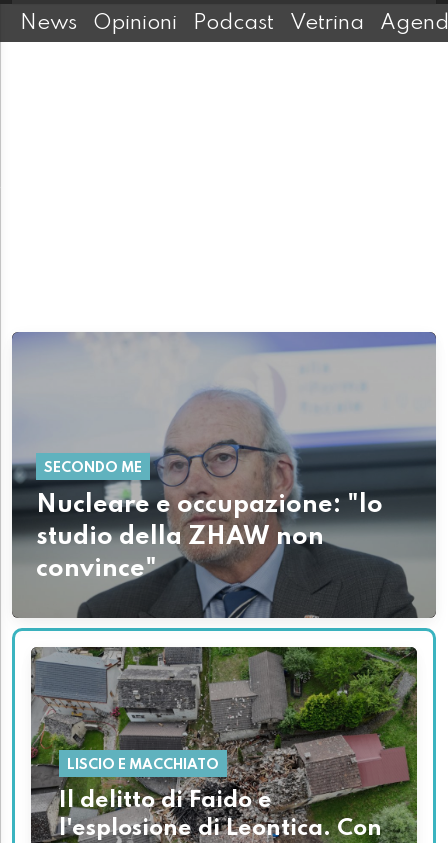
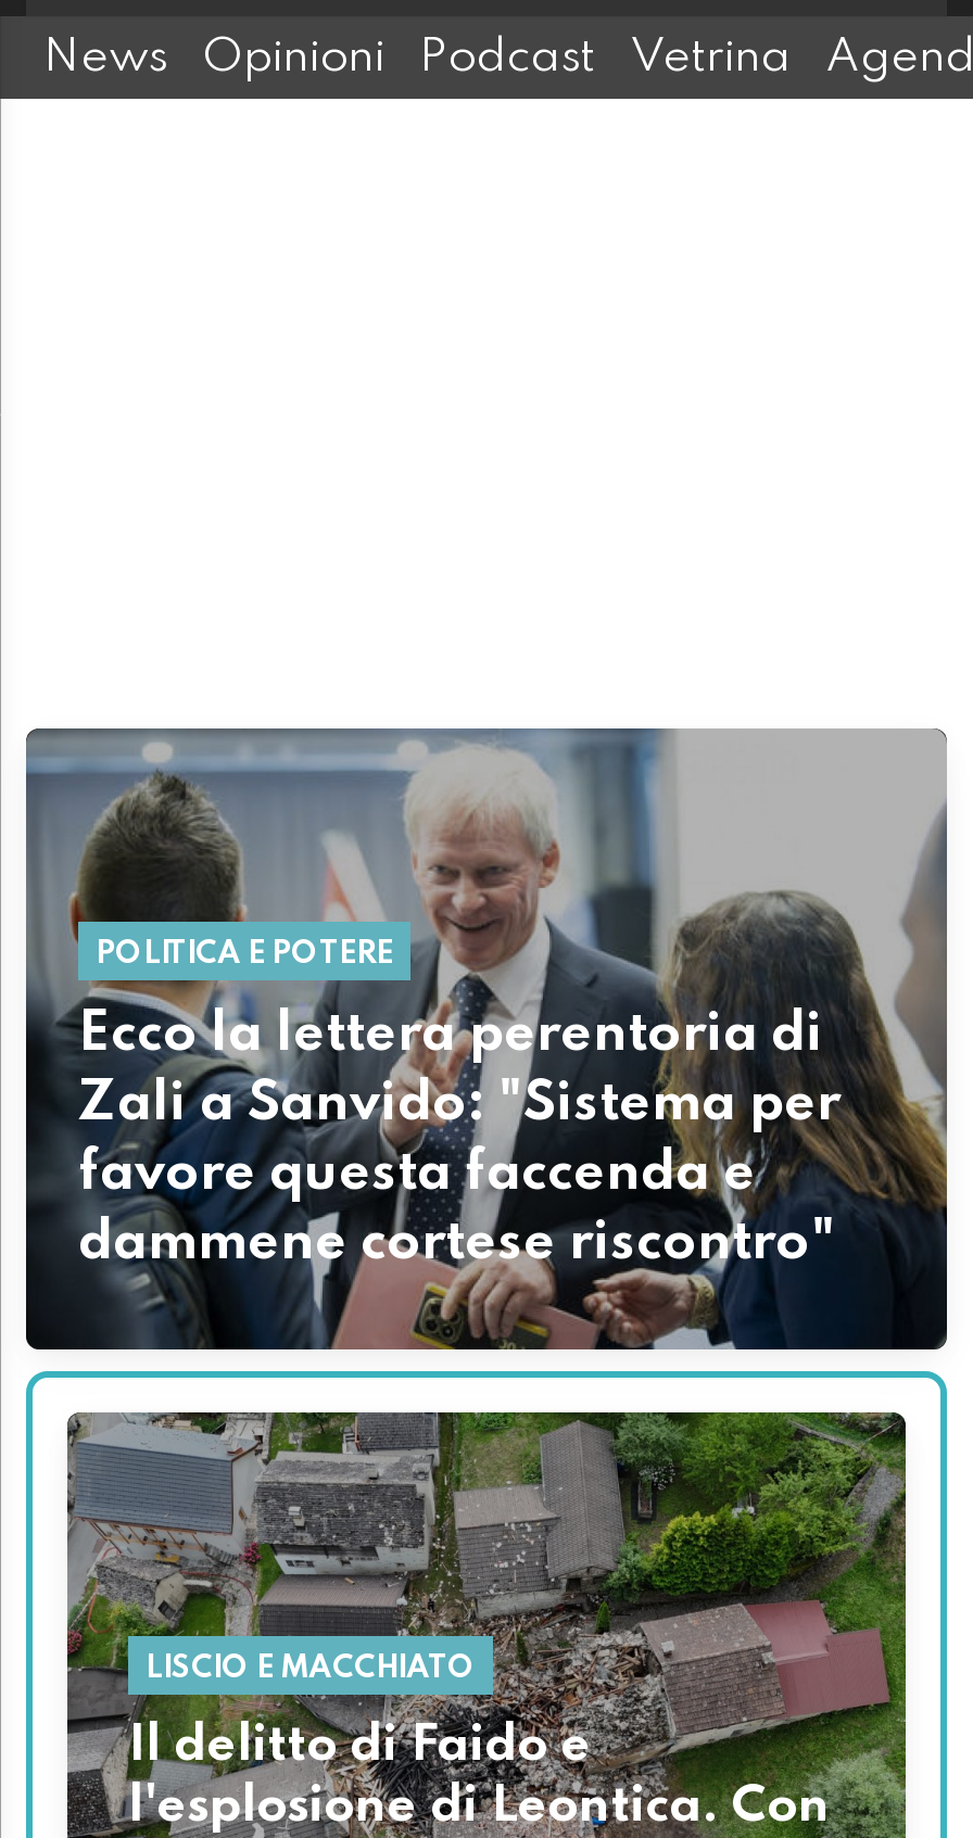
- [image]
- SECONDO ME
+ [image]
+ POLITICA E POTERE

- Nucleare e occupazione: "lo
- studio della ZHAW non
- convince"
+ Ecco la lettera perentoria di
+ Zali a Sanvido: "Sistema per
+ favore questa faccenda e
+ dammene cortese riscontro"
